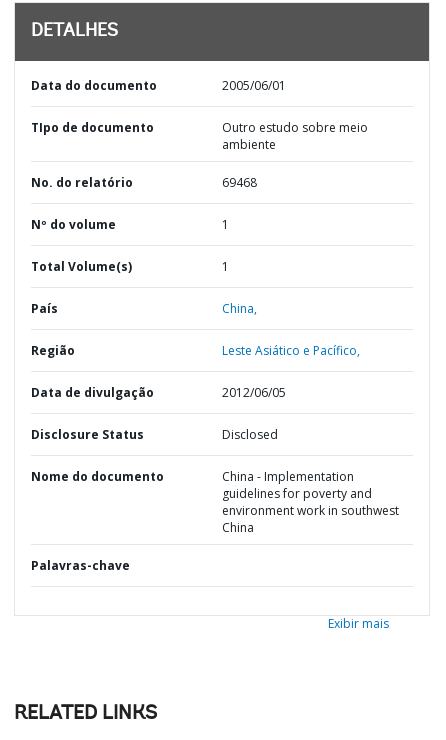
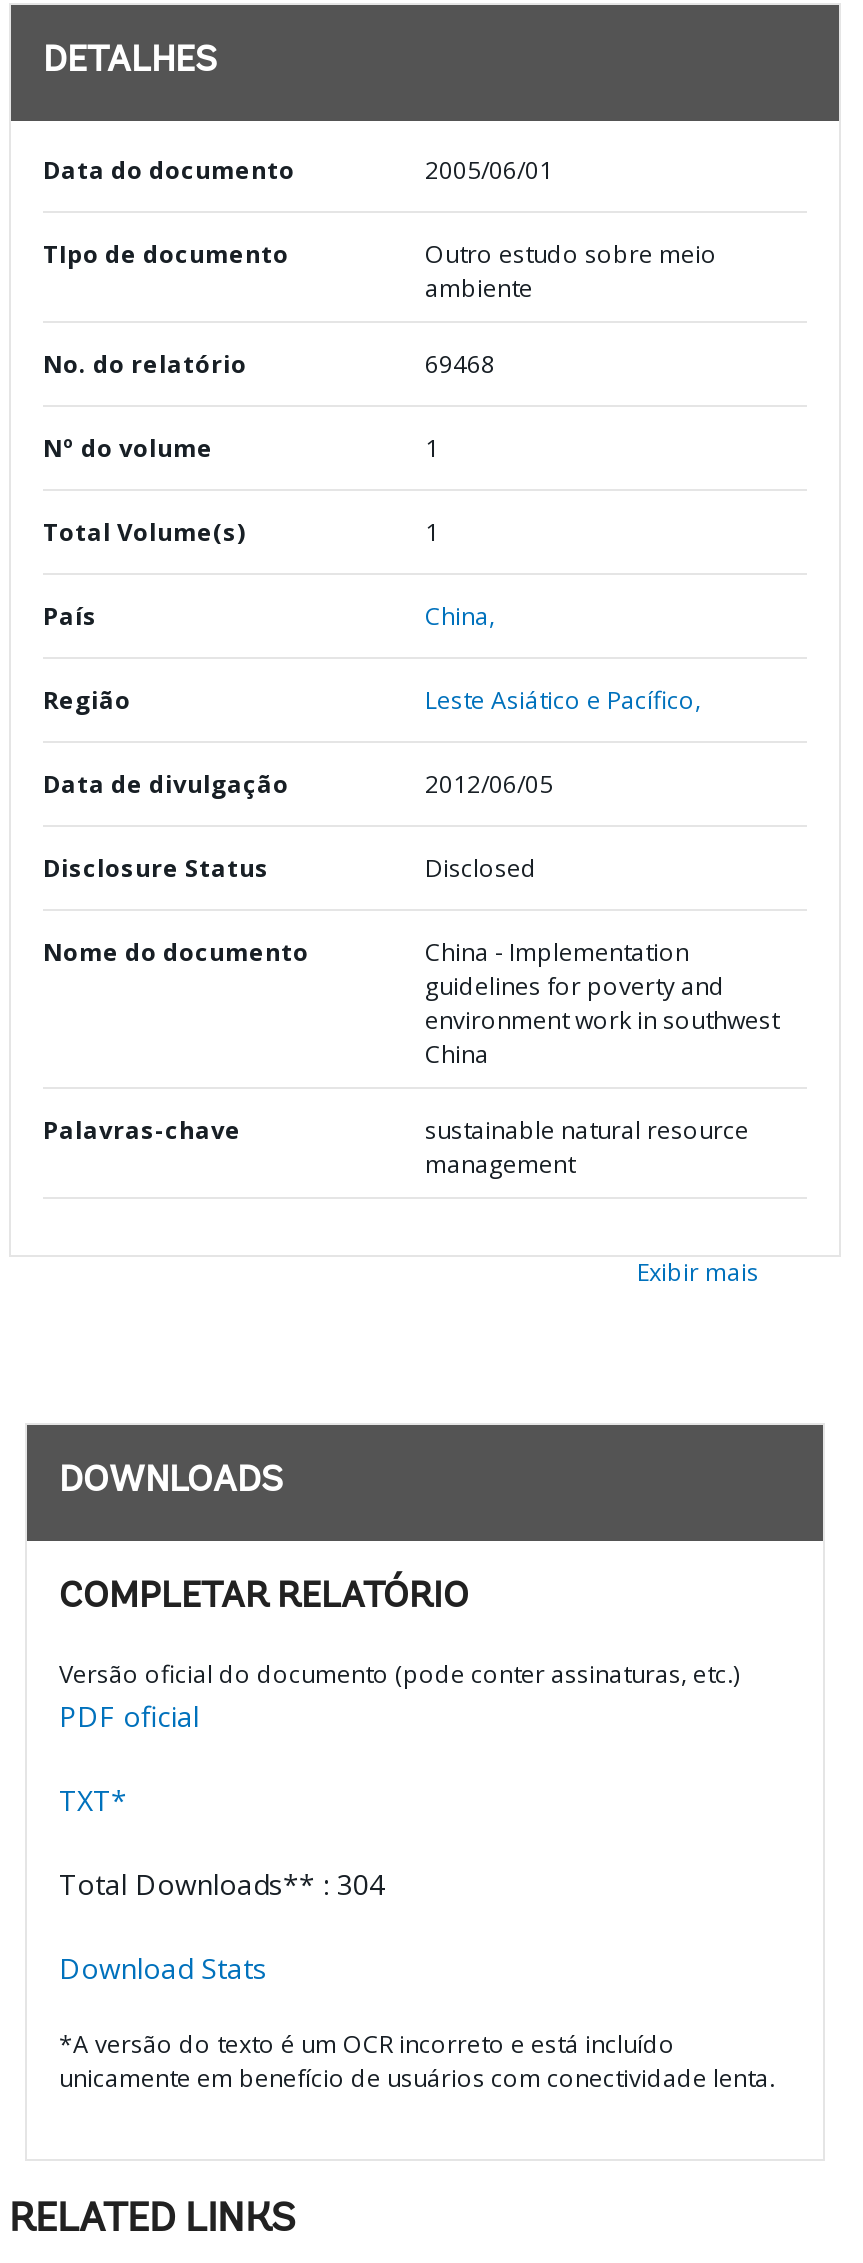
+ sustainable natural resource
+ management

+ DOWNLOADS
+ COMPLETAR RELATÓRIO
+ Versão oficial do documento (pode conter assinaturas, etc.)
+ PDF oficial
+ TXT*
+ Total Downloads** : 304
+ Download Stats
+ *A versão do texto é um OCR incorreto e está incluído
+ unicamente em benefício de usuários com conectividade lenta.
